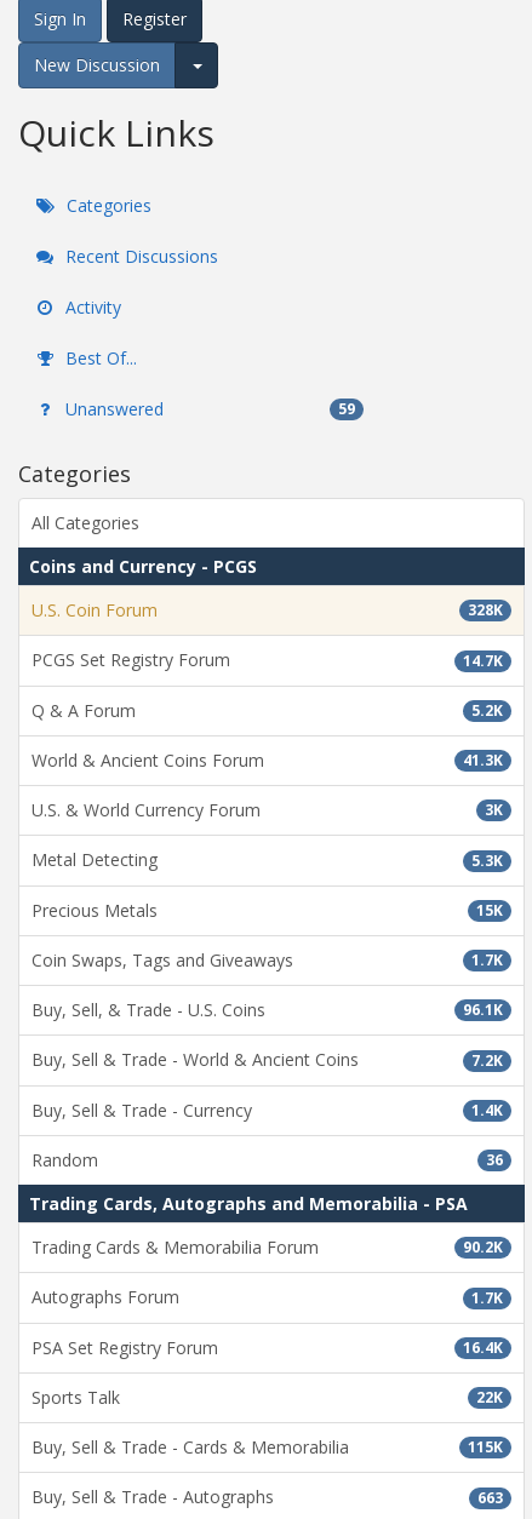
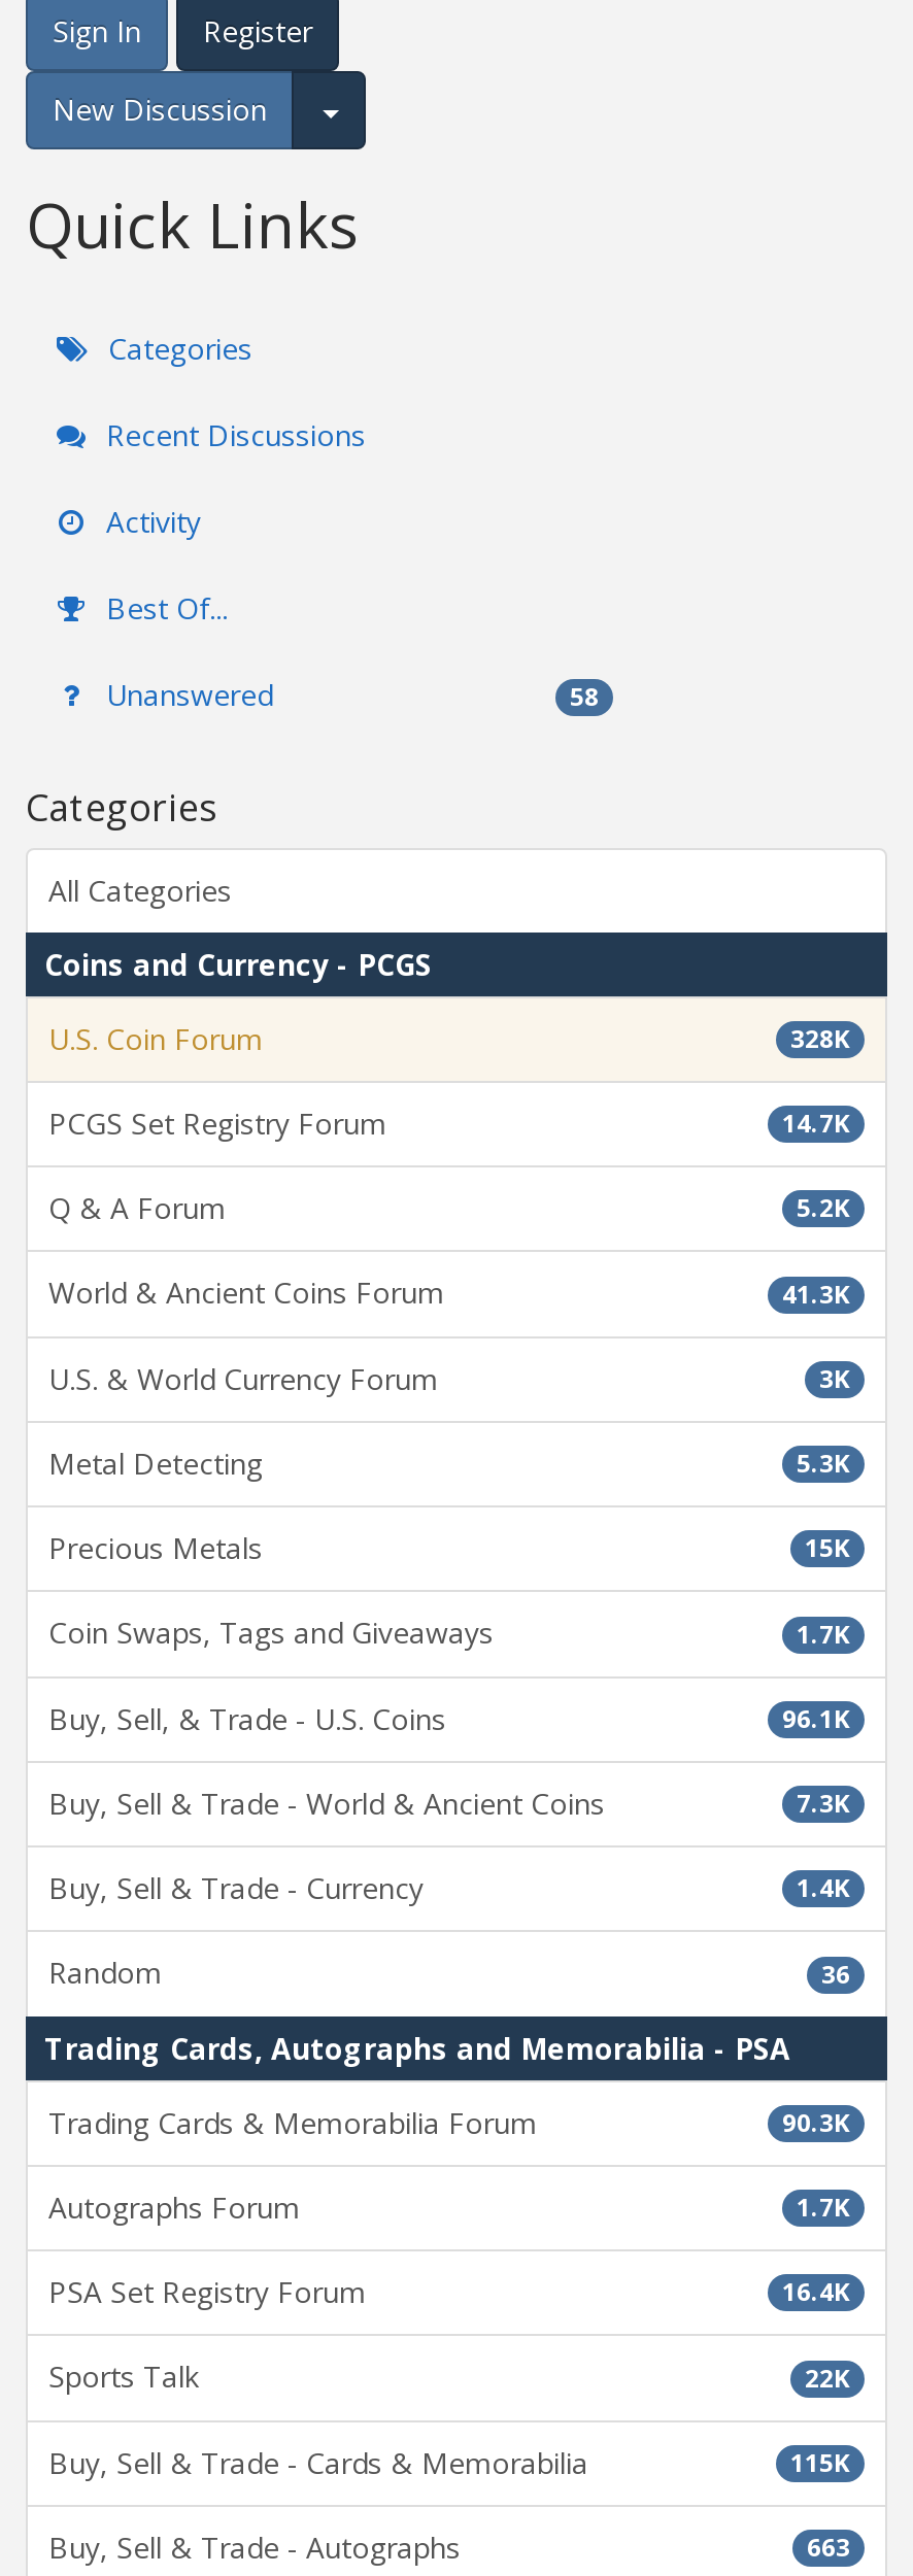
- 59
+ 58

- 7.2K
+ 7.3K

- 90.2K
+ 90.3K
